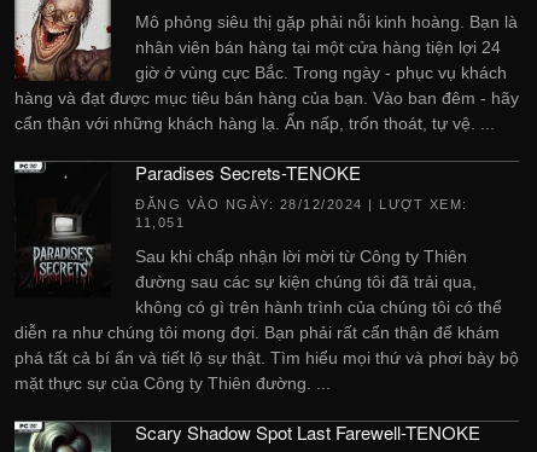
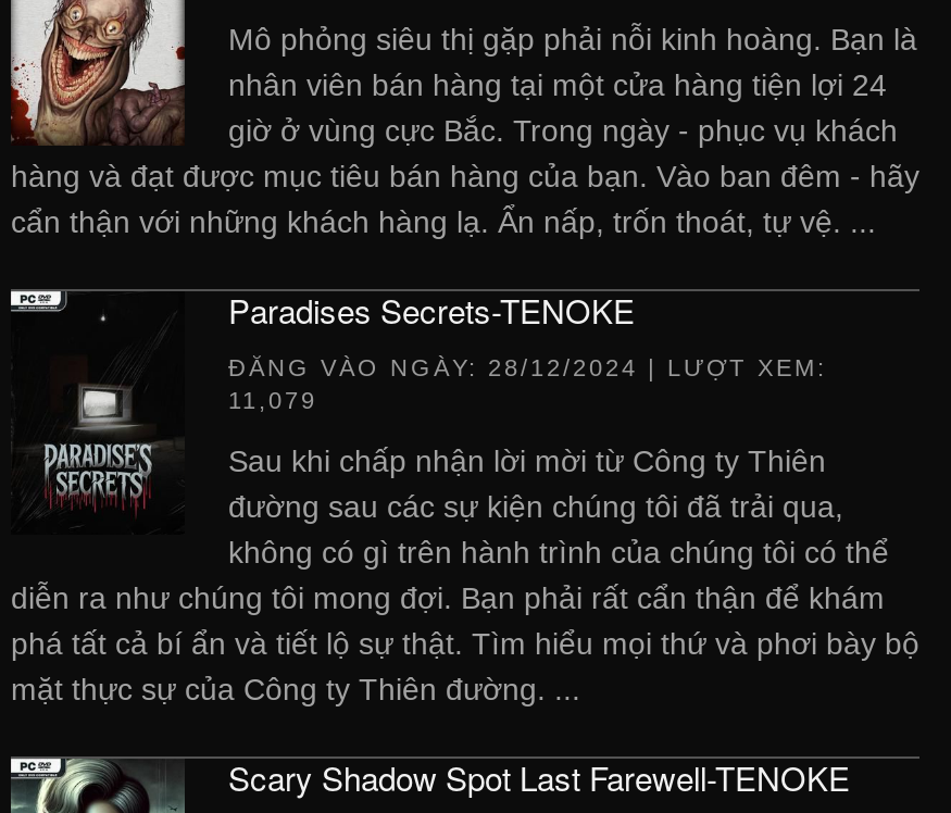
- 11,051
+ 11,079
